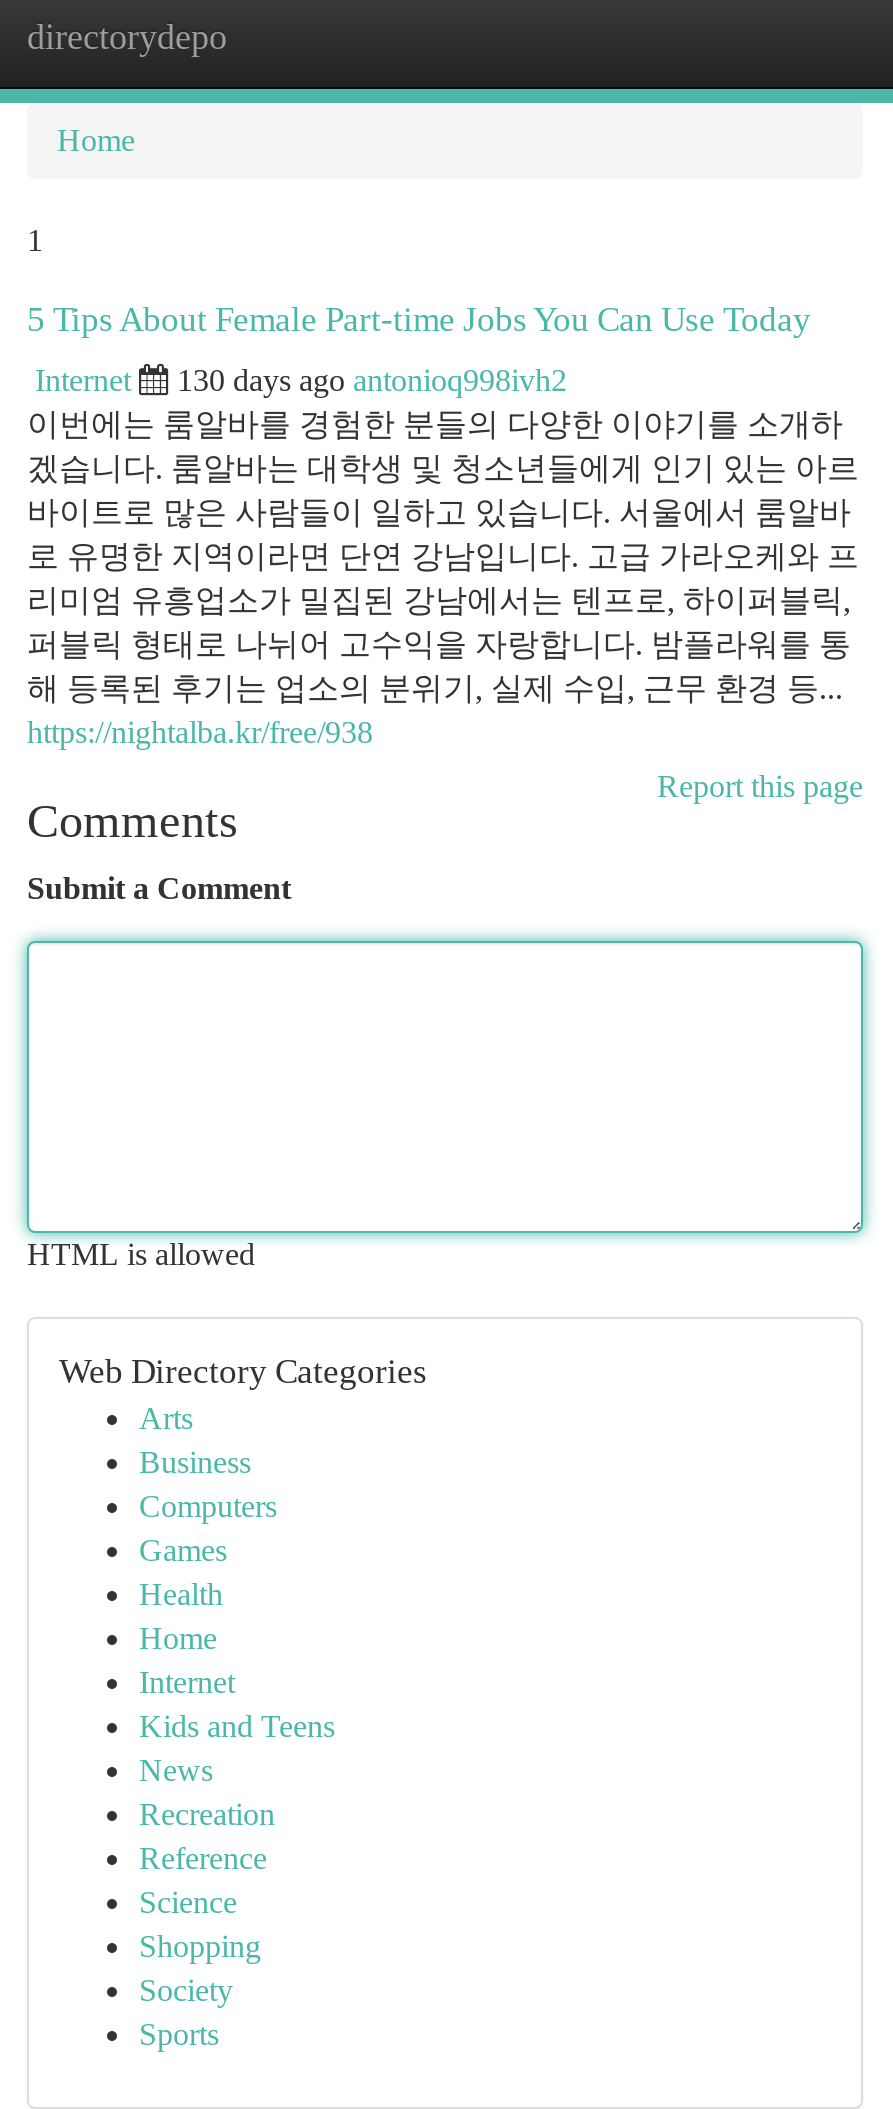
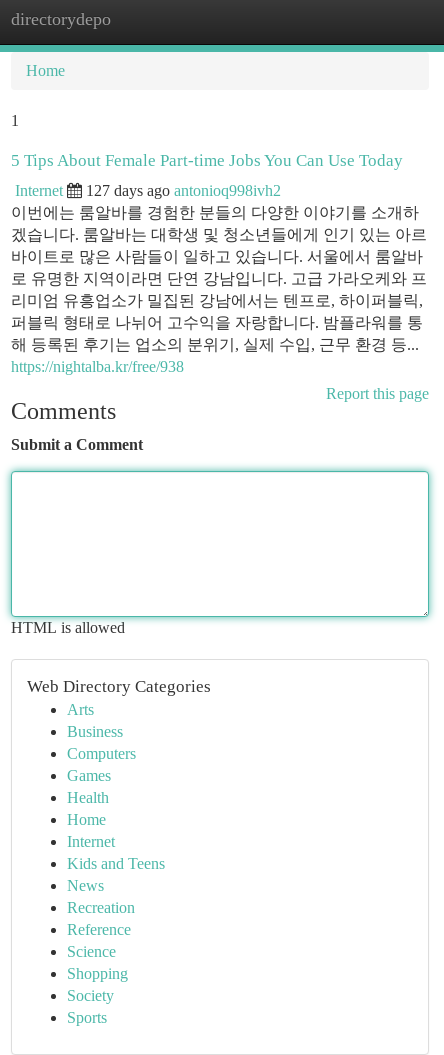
- 130 days ago antonioq998ivh2
+ 127 days ago antonioq998ivh2
